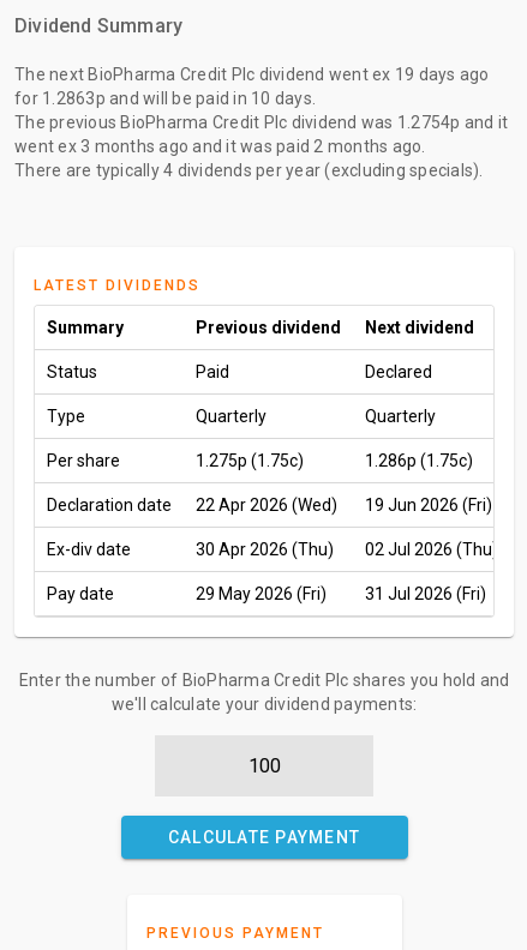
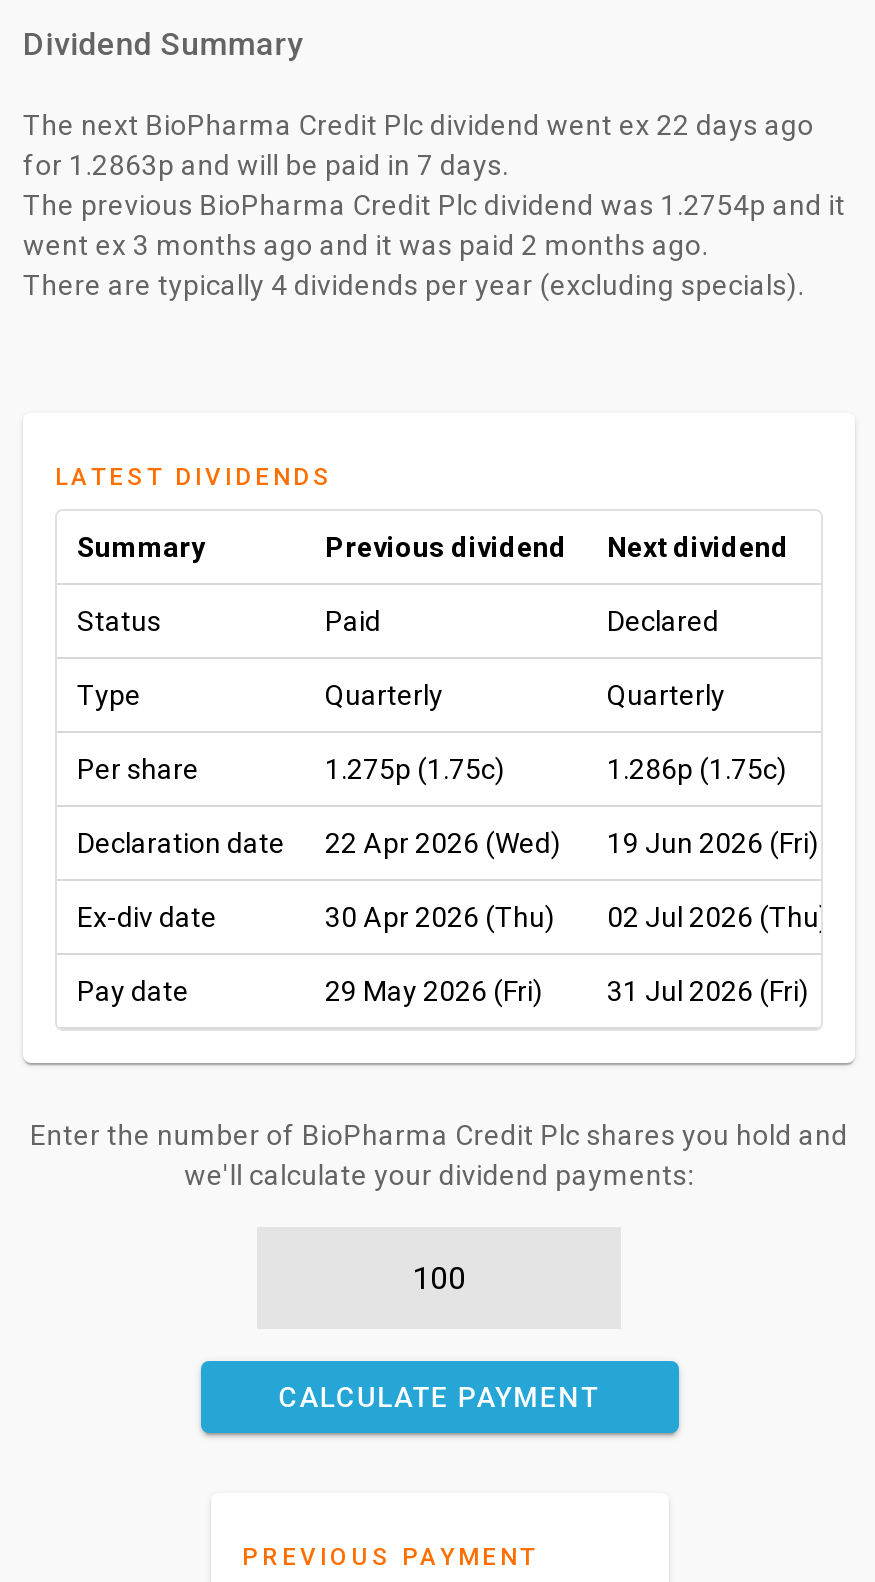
- The next BioPharma Credit Plc dividend went ex 19 days ago
+ The next BioPharma Credit Plc dividend went ex 22 days ago

- for 1.2863p and will be paid in 10 days.
+ for 1.2863p and will be paid in 7 days.
